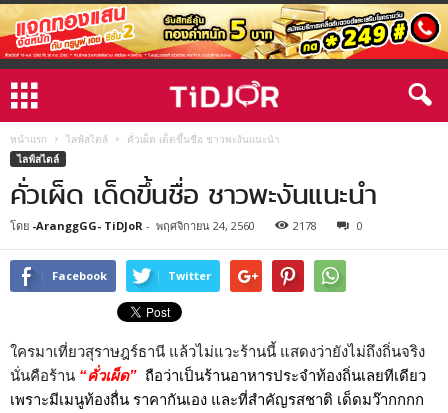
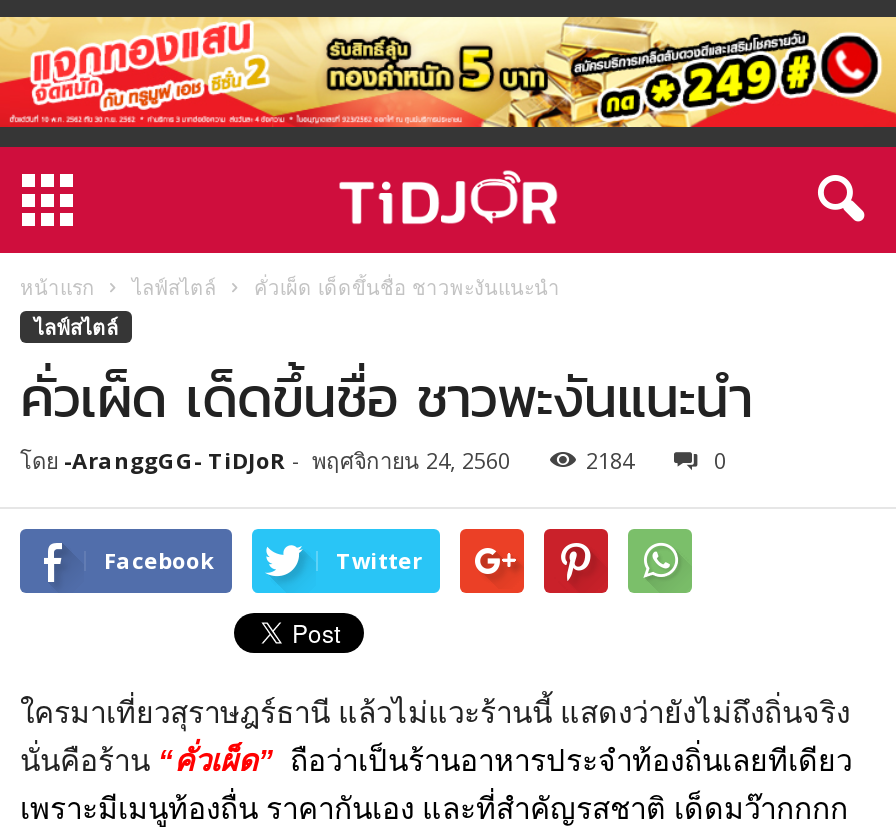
- 2178
+ 2184
